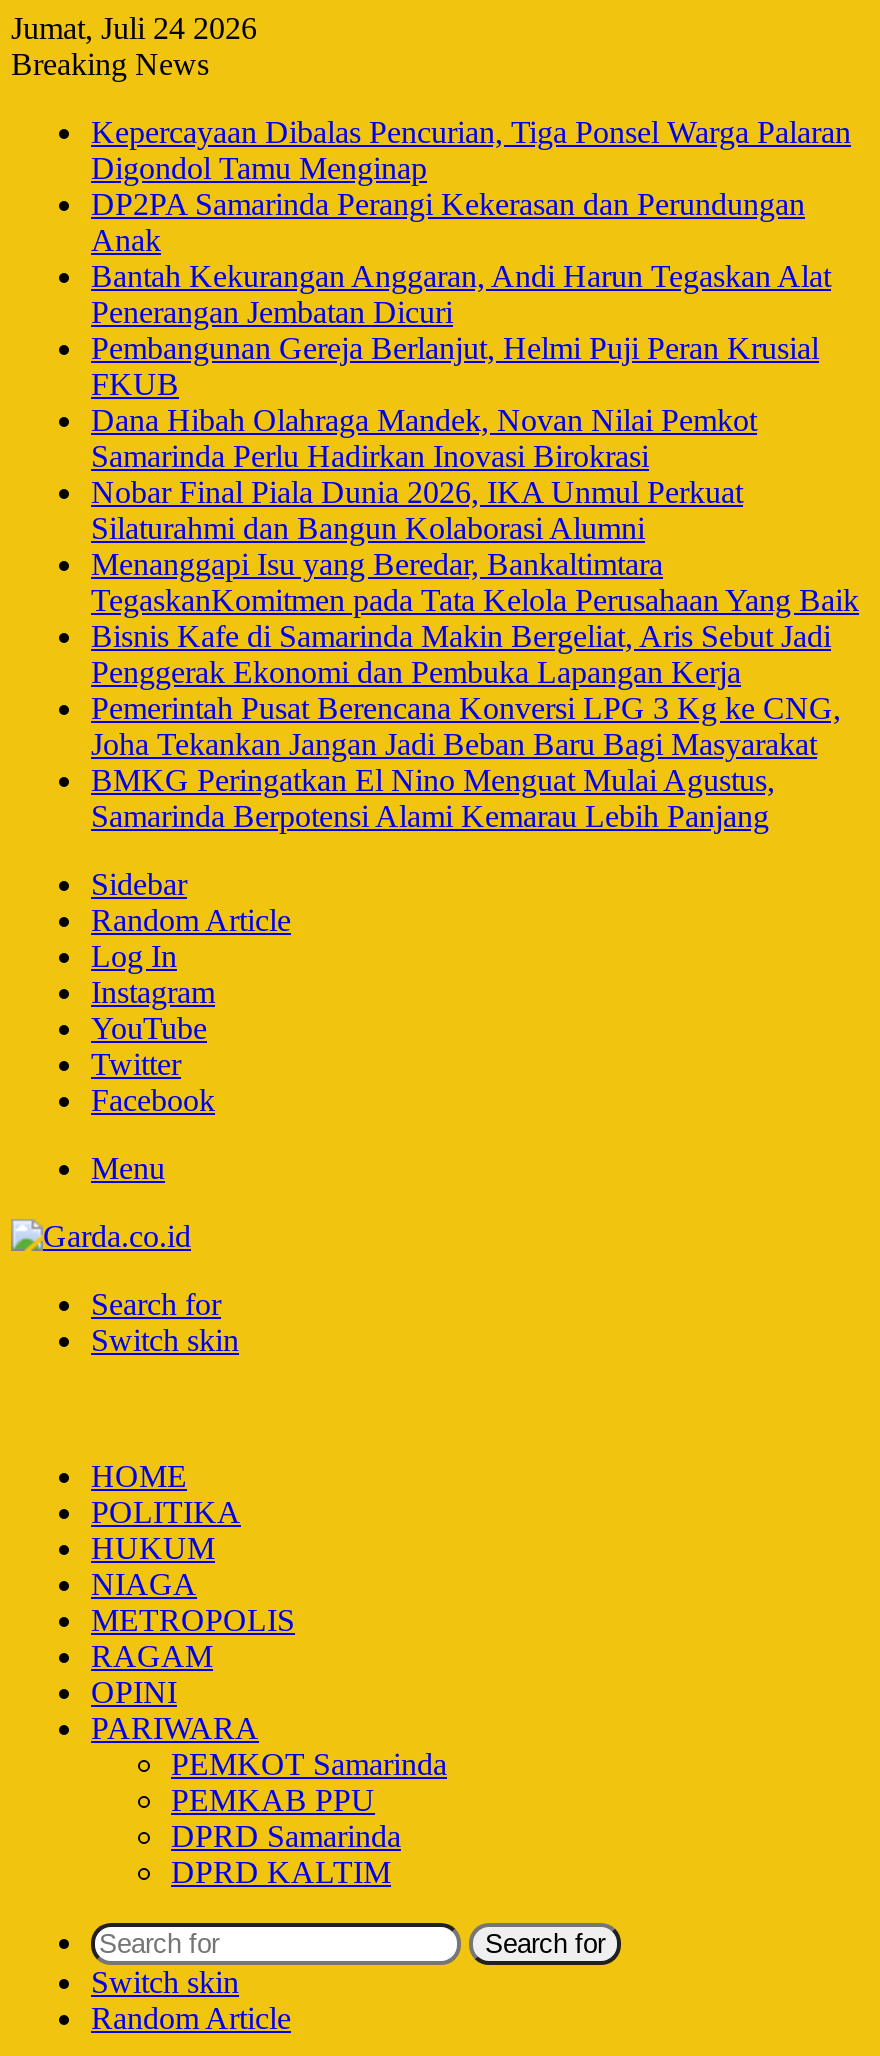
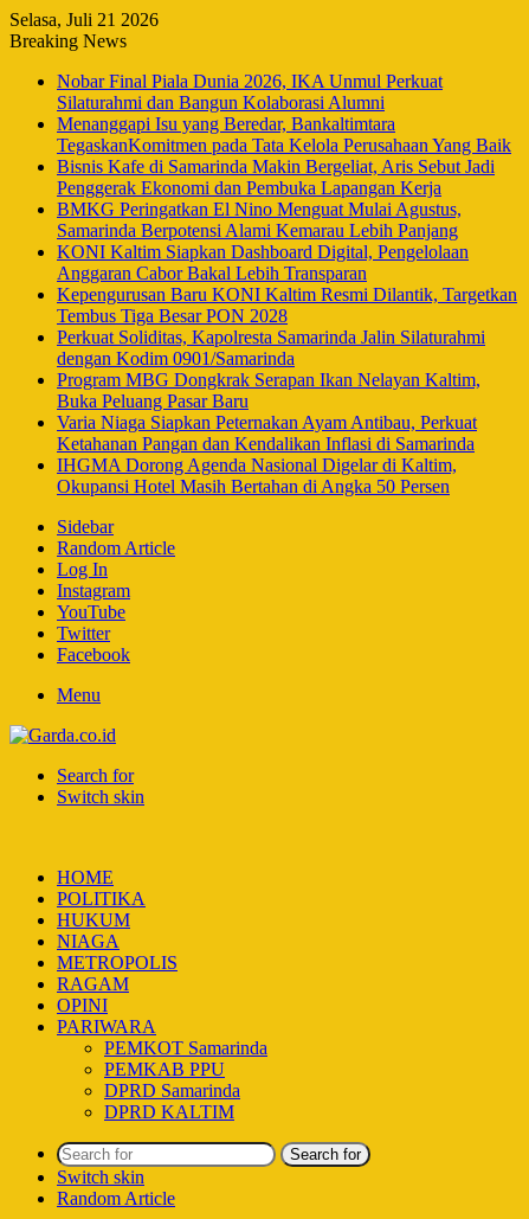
- Jumat, Juli 24 2026
+ Selasa, Juli 21 2026

- Kepercayaan Dibalas Pencurian, Tiga Ponsel Warga Palaran
- Digondol Tamu Menginap
- DP2PA Samarinda Perangi Kekerasan dan Perundungan
- Anak
- Bantah Kekurangan Anggaran, Andi Harun Tegaskan Alat
- Penerangan Jembatan Dicuri
- Pembangunan Gereja Berlanjut, Helmi Puji Peran Krusial
- FKUB
- Dana Hibah Olahraga Mandek, Novan Nilai Pemkot
- Samarinda Perlu Hadirkan Inovasi Birokrasi

moved up: Nobar Final Piala Dunia 2026, IKA Unmul Perkuat | Silaturahmi dan Bangun Kolaborasi Alumni | Menanggapi Isu yang Beredar, Bankaltimtara | TegaskanKomitmen pada Tata Kelola Perusahaan Yang Baik | Bisnis Kafe di Samarinda Makin Bergeliat, Aris Sebut Jadi | Penggerak Ekonomi dan Pembuka Lapangan Kerja

- Pemerintah Pusat Berencana Konversi LPG 3 Kg ke CNG,
- Joha Tekankan Jangan Jadi Beban Baru Bagi Masyarakat

moved up: BMKG Peringatkan El Nino Menguat Mulai Agustus, | Samarinda Berpotensi Alami Kemarau Lebih Panjang

+ KONI Kaltim Siapkan Dashboard Digital, Pengelolaan
+ Anggaran Cabor Bakal Lebih Transparan
+ Kepengurusan Baru KONI Kaltim Resmi Dilantik, Targetkan
+ Tembus Tiga Besar PON 2028
+ Perkuat Soliditas, Kapolresta Samarinda Jalin Silaturahmi
+ dengan Kodim 0901/Samarinda
+ Program MBG Dongkrak Serapan Ikan Nelayan Kaltim,
+ Buka Peluang Pasar Baru
+ Varia Niaga Siapkan Peternakan Ayam Antibau, Perkuat
+ Ketahanan Pangan dan Kendalikan Inflasi di Samarinda
+ IHGMA Dorong Agenda Nasional Digelar di Kaltim,
+ Okupansi Hotel Masih Bertahan di Angka 50 Persen
